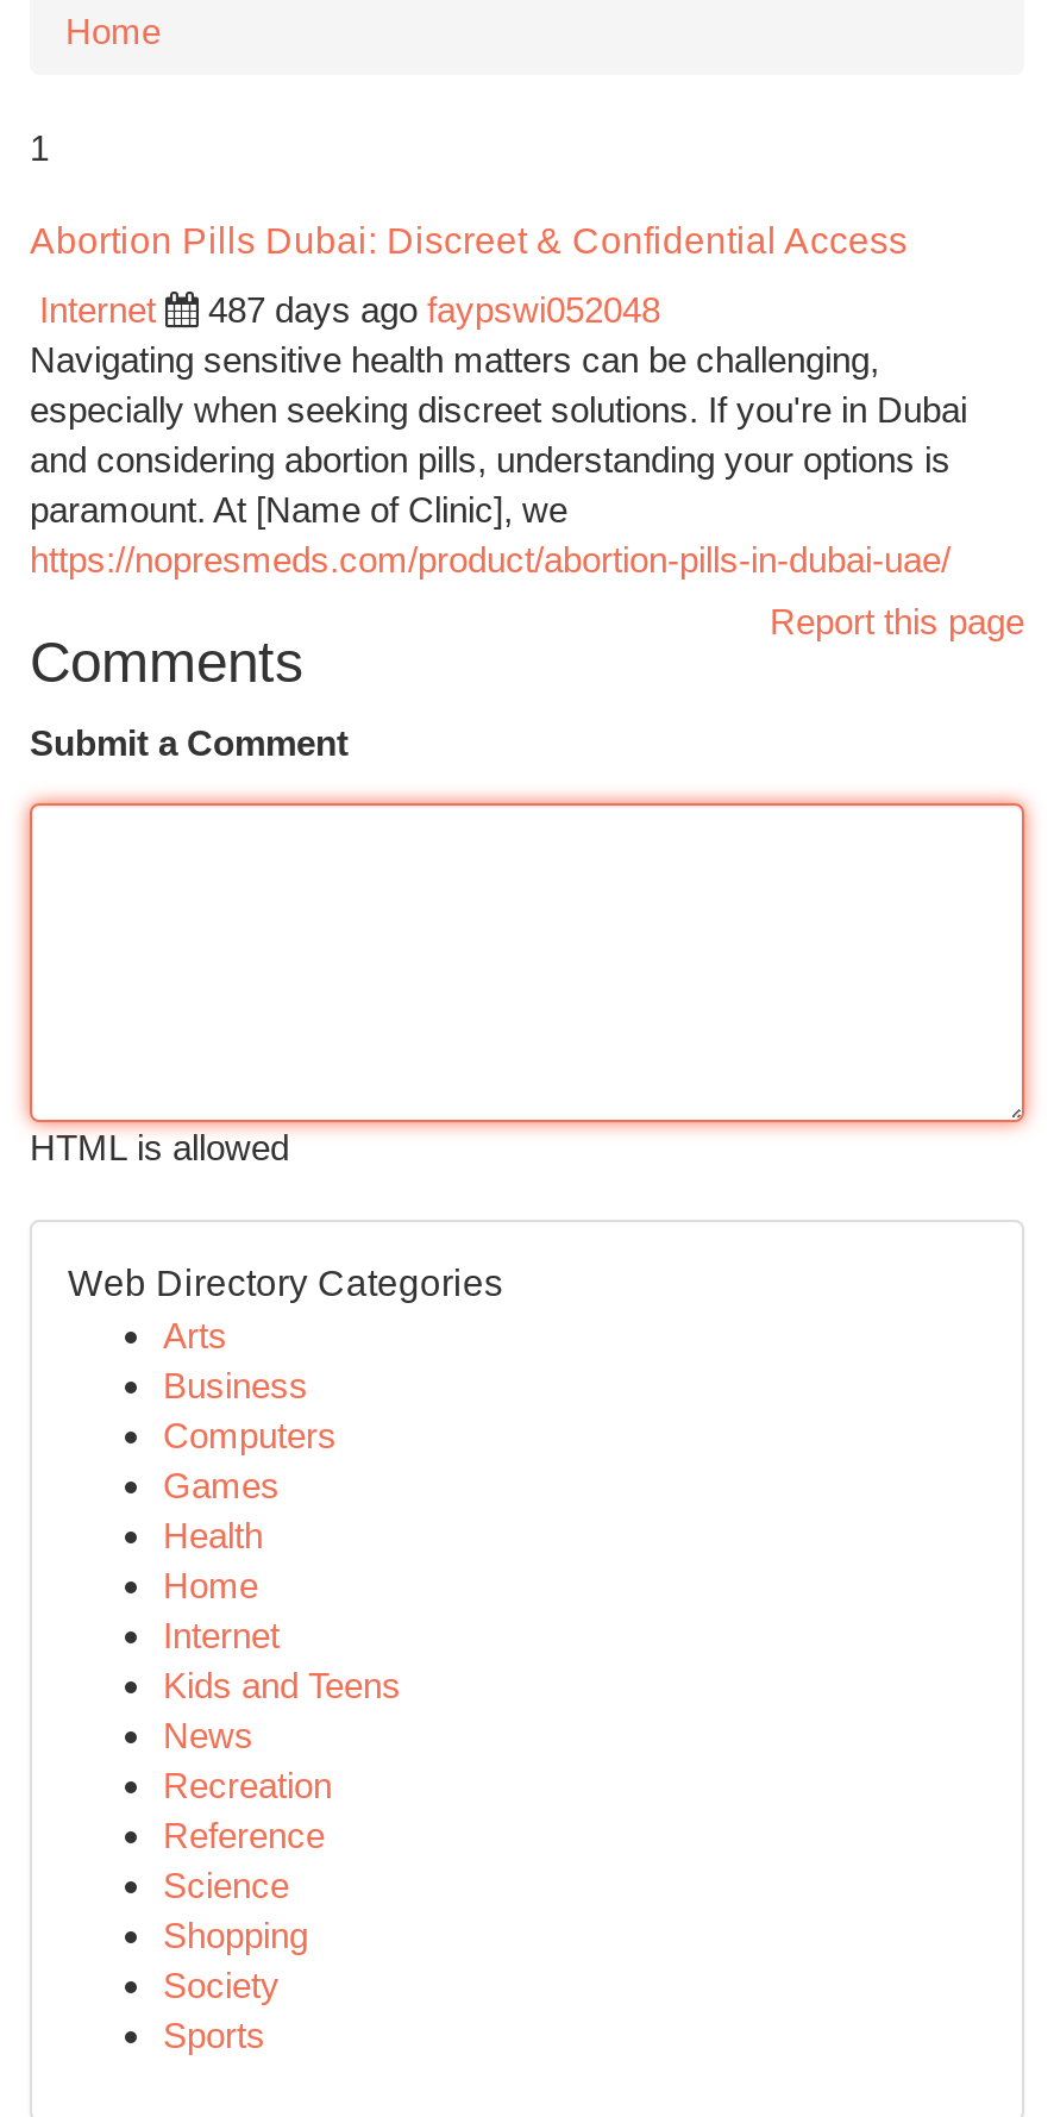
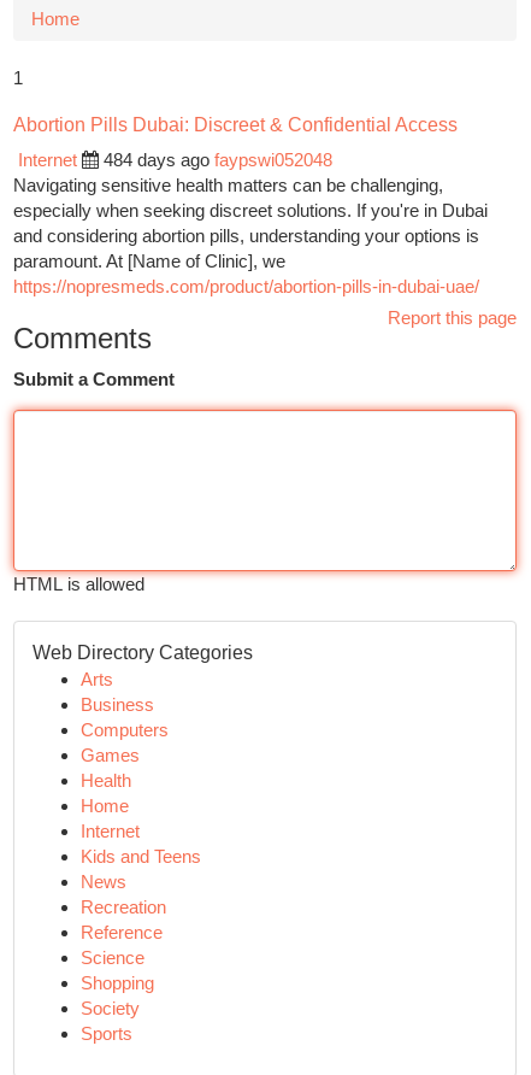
- 487 days ago faypswi052048
+ 484 days ago faypswi052048
